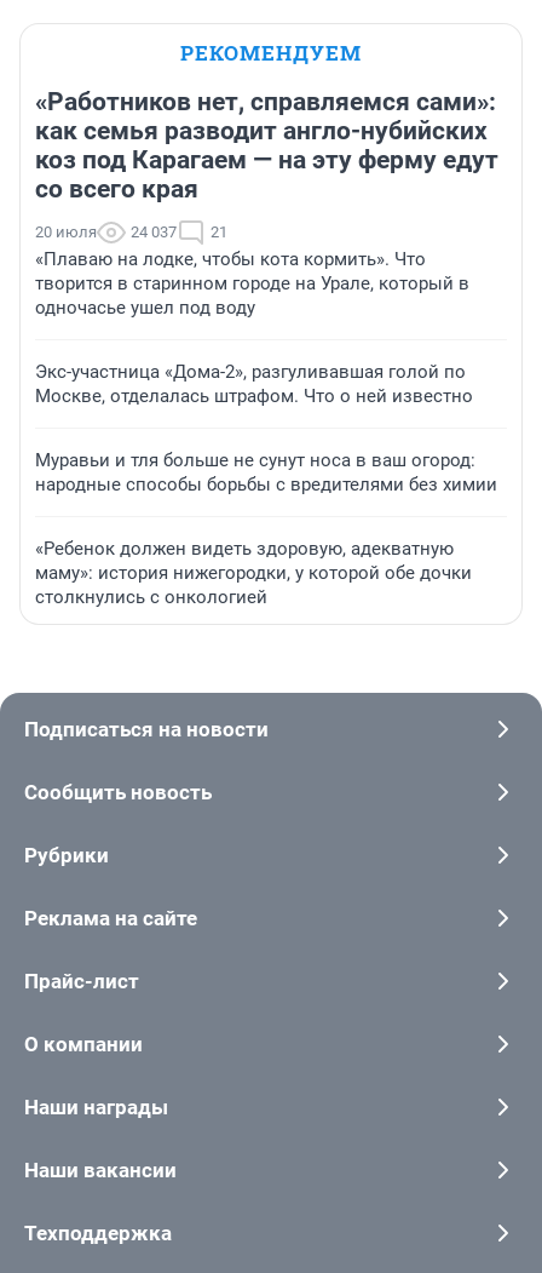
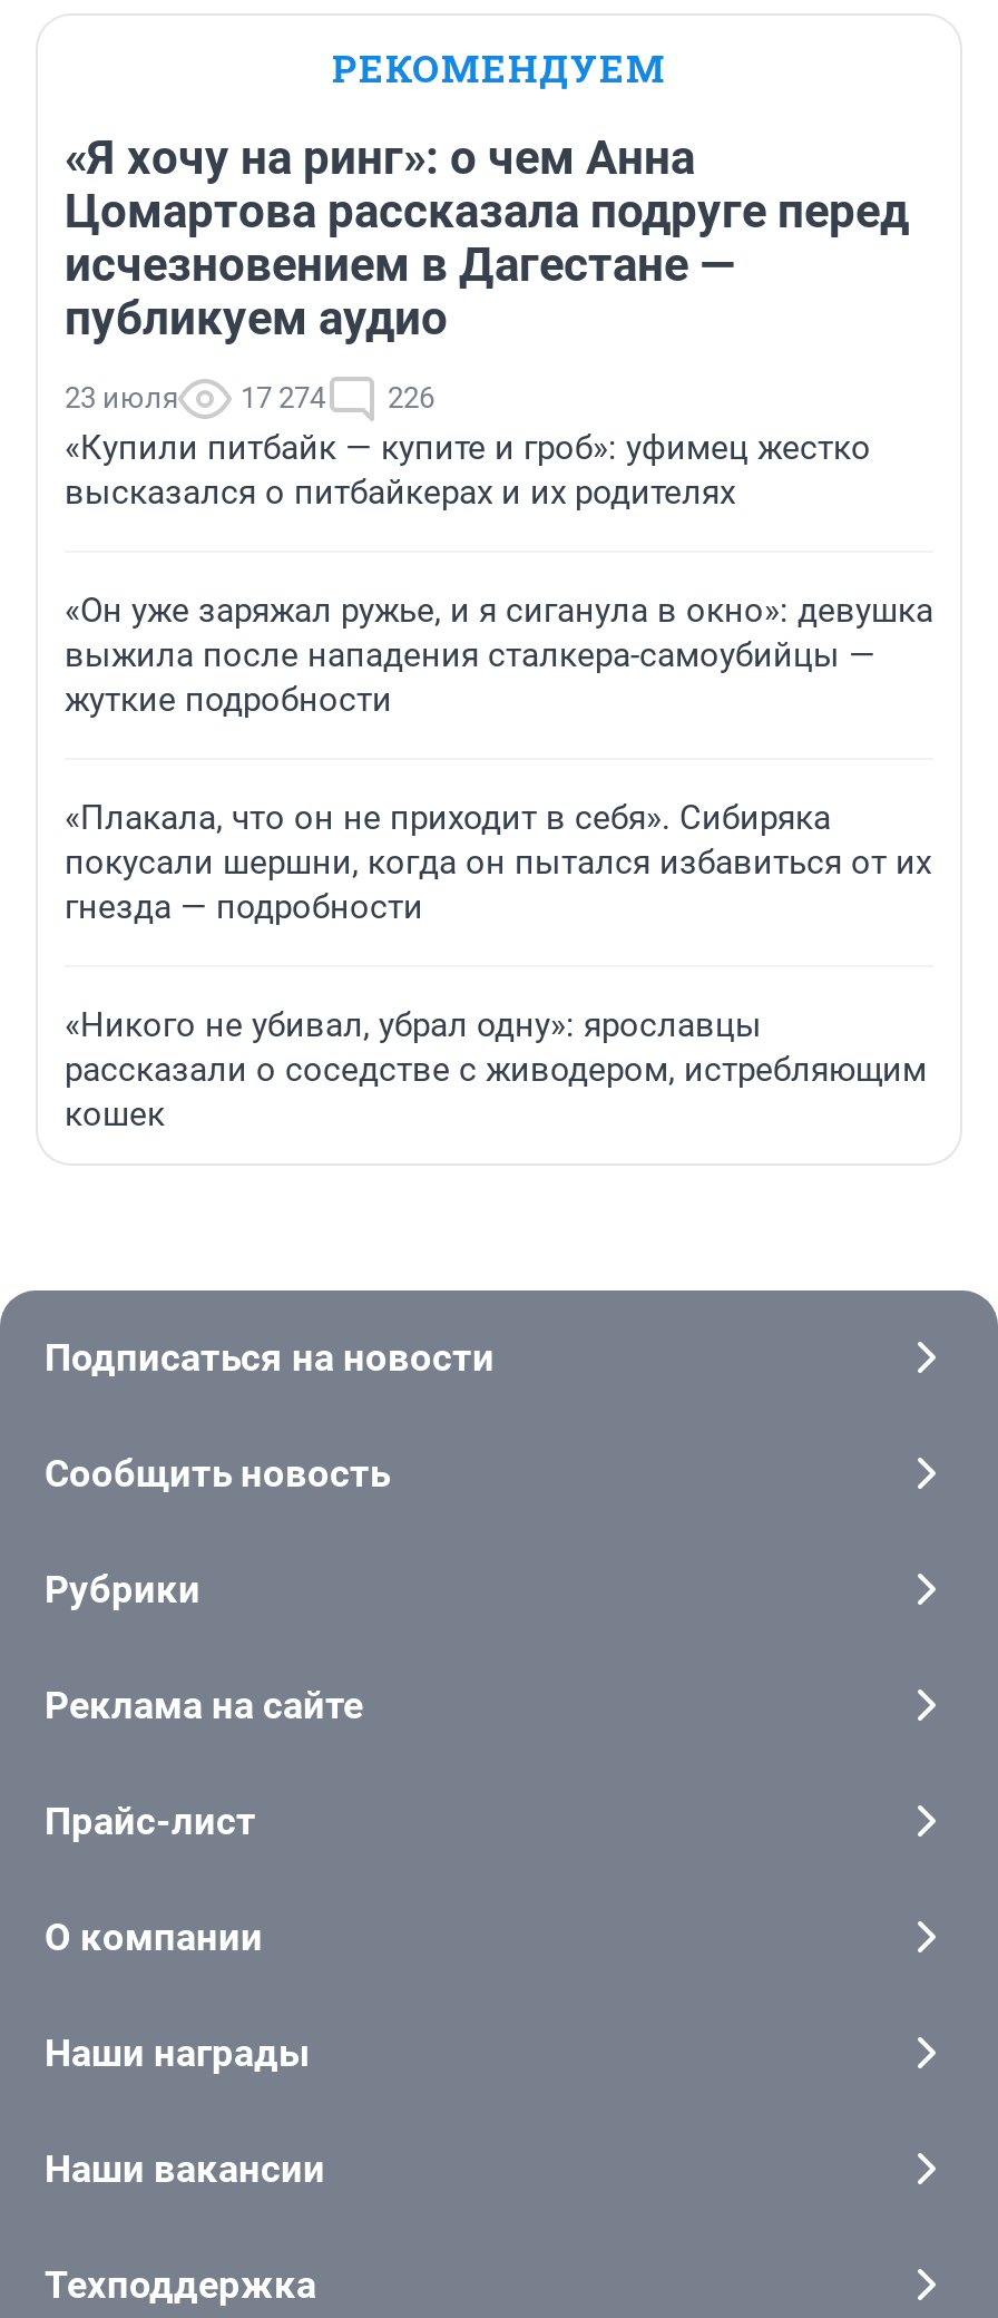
- «Работников нет, справляемся сами»:
- как семья разводит англо-нубийских
- коз под Карагаем — на эту ферму едут
- со всего края
+ «Я хочу на ринг»: о чем Анна
+ Цомартова рассказала подруге перед
+ исчезновением в Дагестане —
+ публикуем аудио

- 20 июля
- 24 037
- 21
- «Плаваю на лодке, чтобы кота кормить». Что
- творится в старинном городе на Урале, который в
- одночасье ушел под воду
+ 23 июля
+ 17 274
+ 226
+ «Купили питбайк — купите и гроб»: уфимец жестко
+ высказался о питбайкерах и их родителях

- Экс-участница «Дома-2», разгуливавшая голой по
- Москве, отделалась штрафом. Что о ней известно
+ «Он уже заряжал ружье, и я сиганула в окно»: девушка
+ выжила после нападения сталкера-самоубийцы —
+ жуткие подробности

- Муравьи и тля больше не сунут носа в ваш огород:
- народные способы борьбы с вредителями без химии
+ «Плакала, что он не приходит в себя». Сибиряка
+ покусали шершни, когда он пытался избавиться от их
+ гнезда — подробности

- «Ребенок должен видеть здоровую, адекватную
- маму»: история нижегородки, у которой обе дочки
- столкнулись с онкологией
+ «Никого не убивал, убрал одну»: ярославцы
+ рассказали о соседстве с живодером, истребляющим
+ кошек
